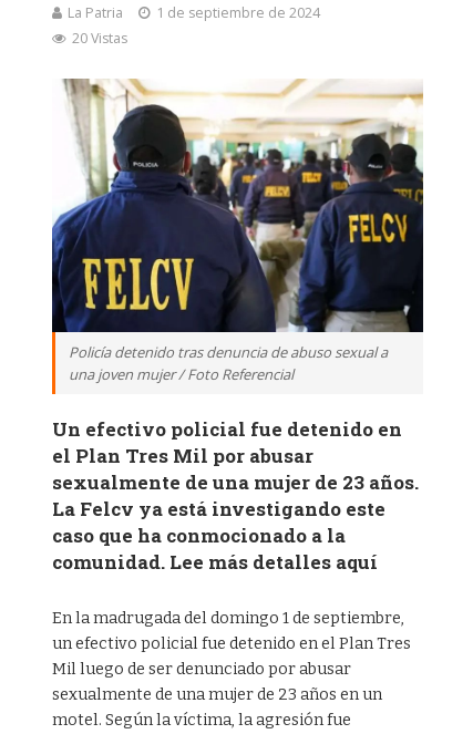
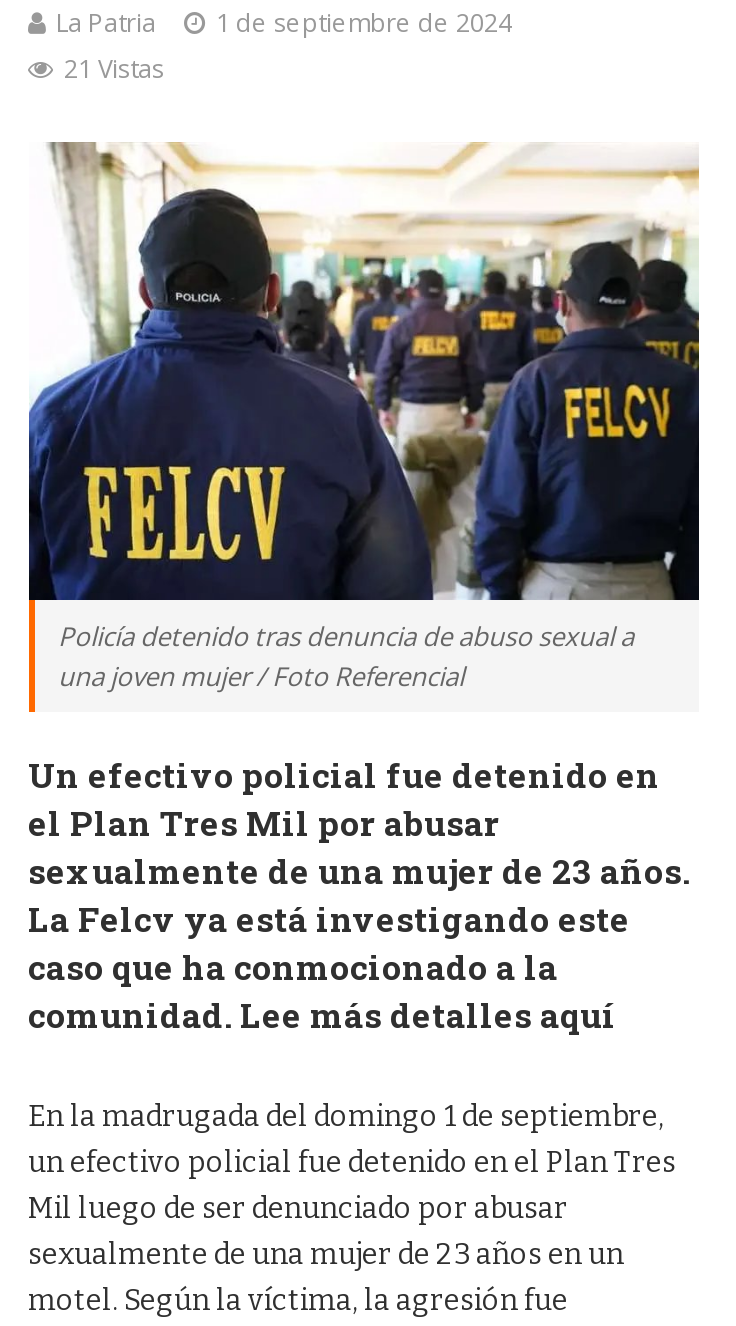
- 20 Vistas
+ 21 Vistas
